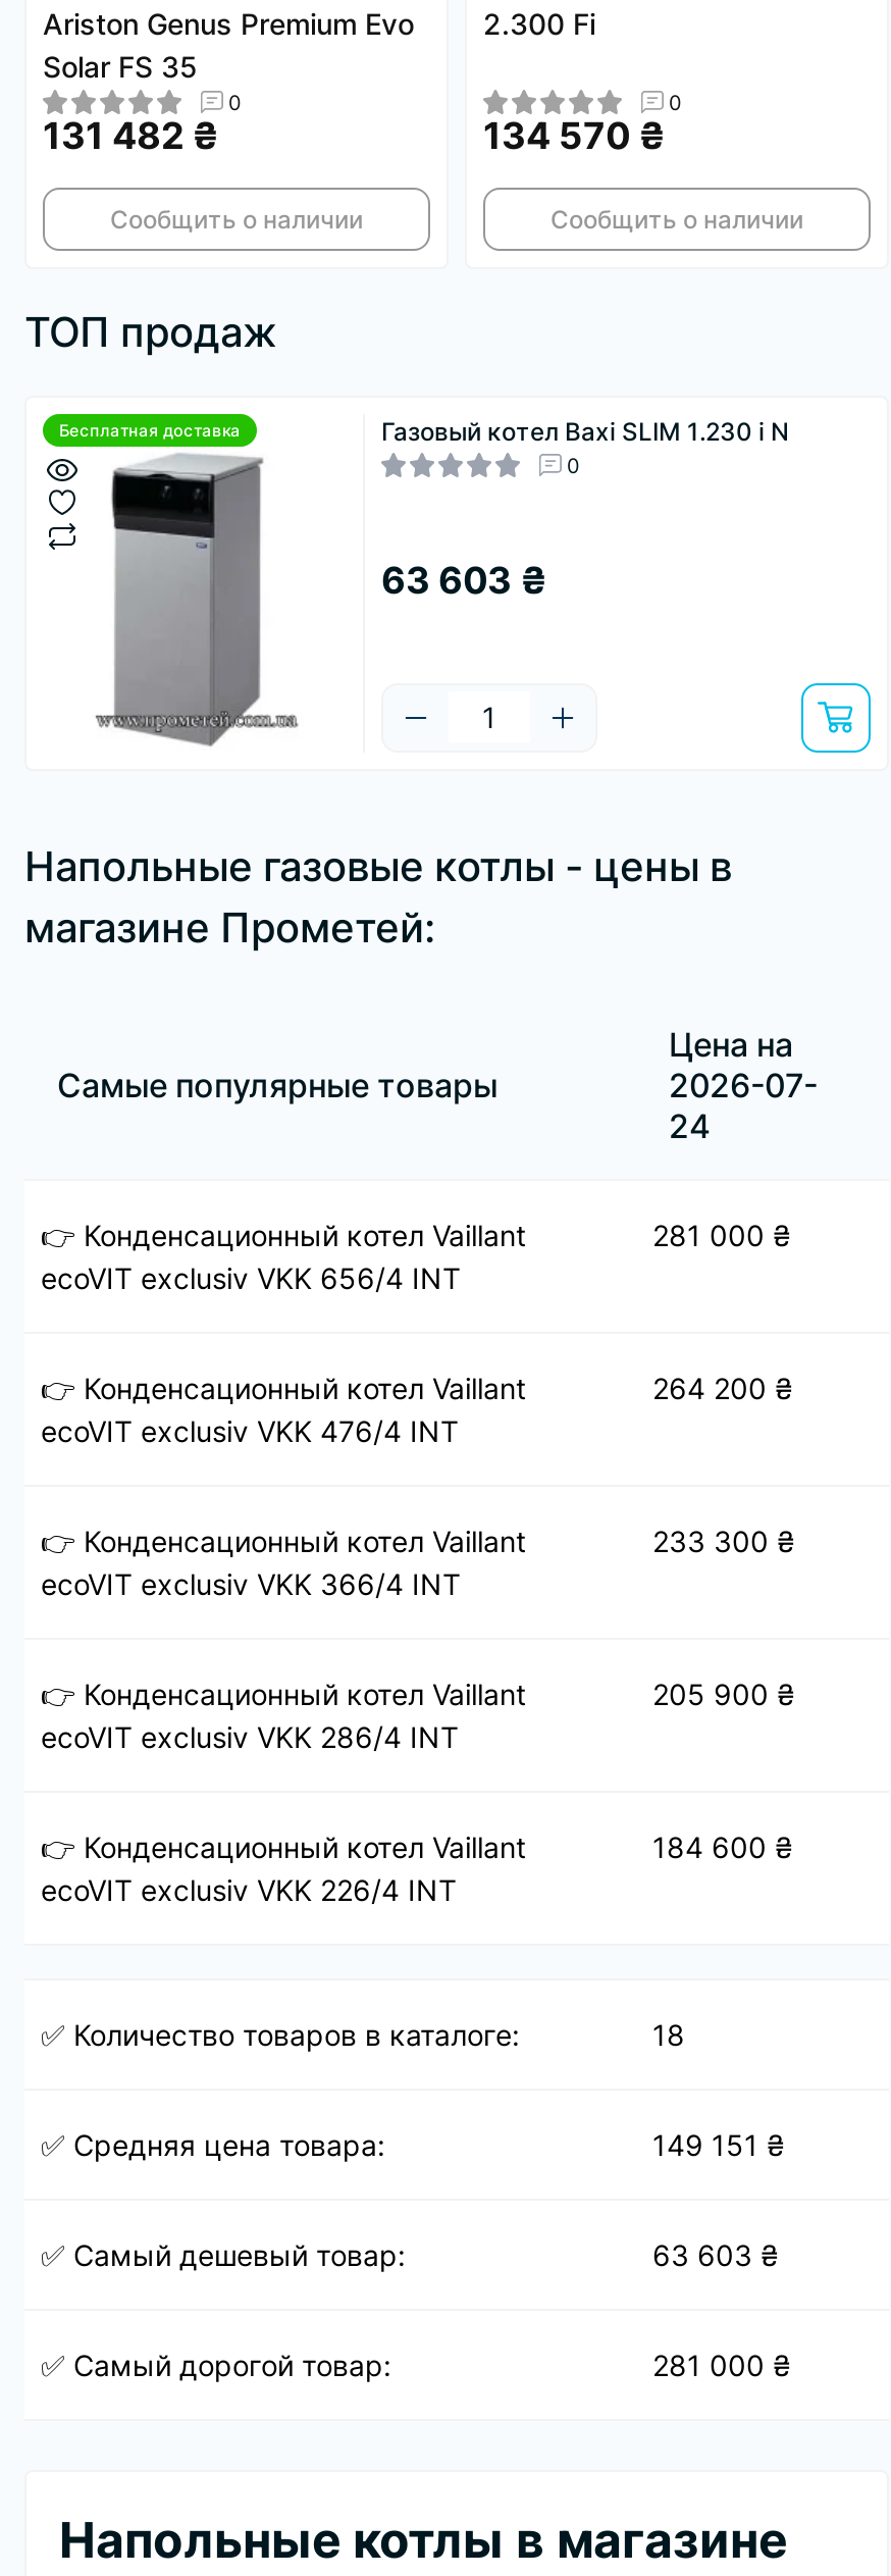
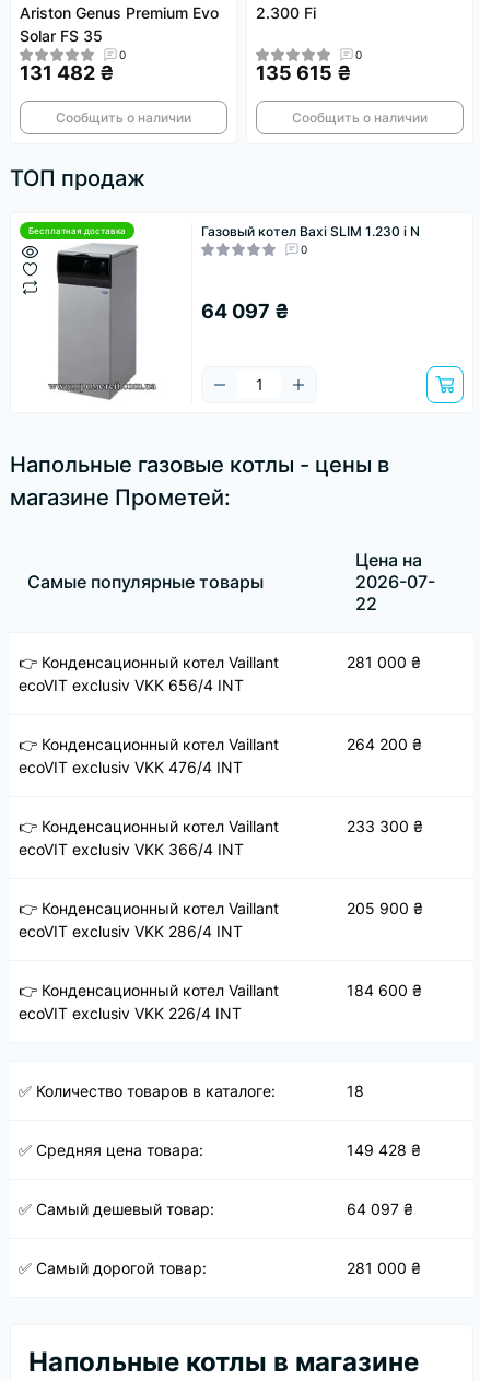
- 134 570 ₴
+ 135 615 ₴

- 63 603 ₴
+ 64 097 ₴

- 24
+ 22

- 149 151 ₴
+ 149 428 ₴

- 63 603 ₴
+ 64 097 ₴
